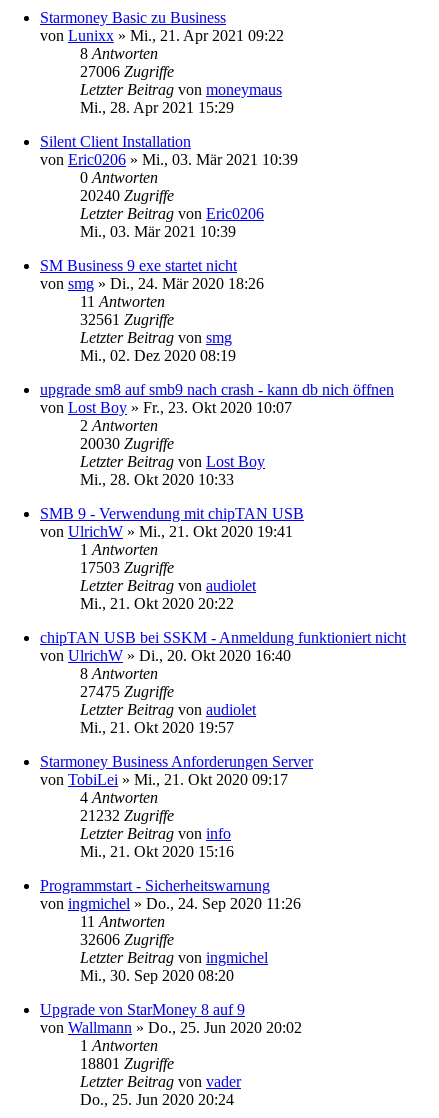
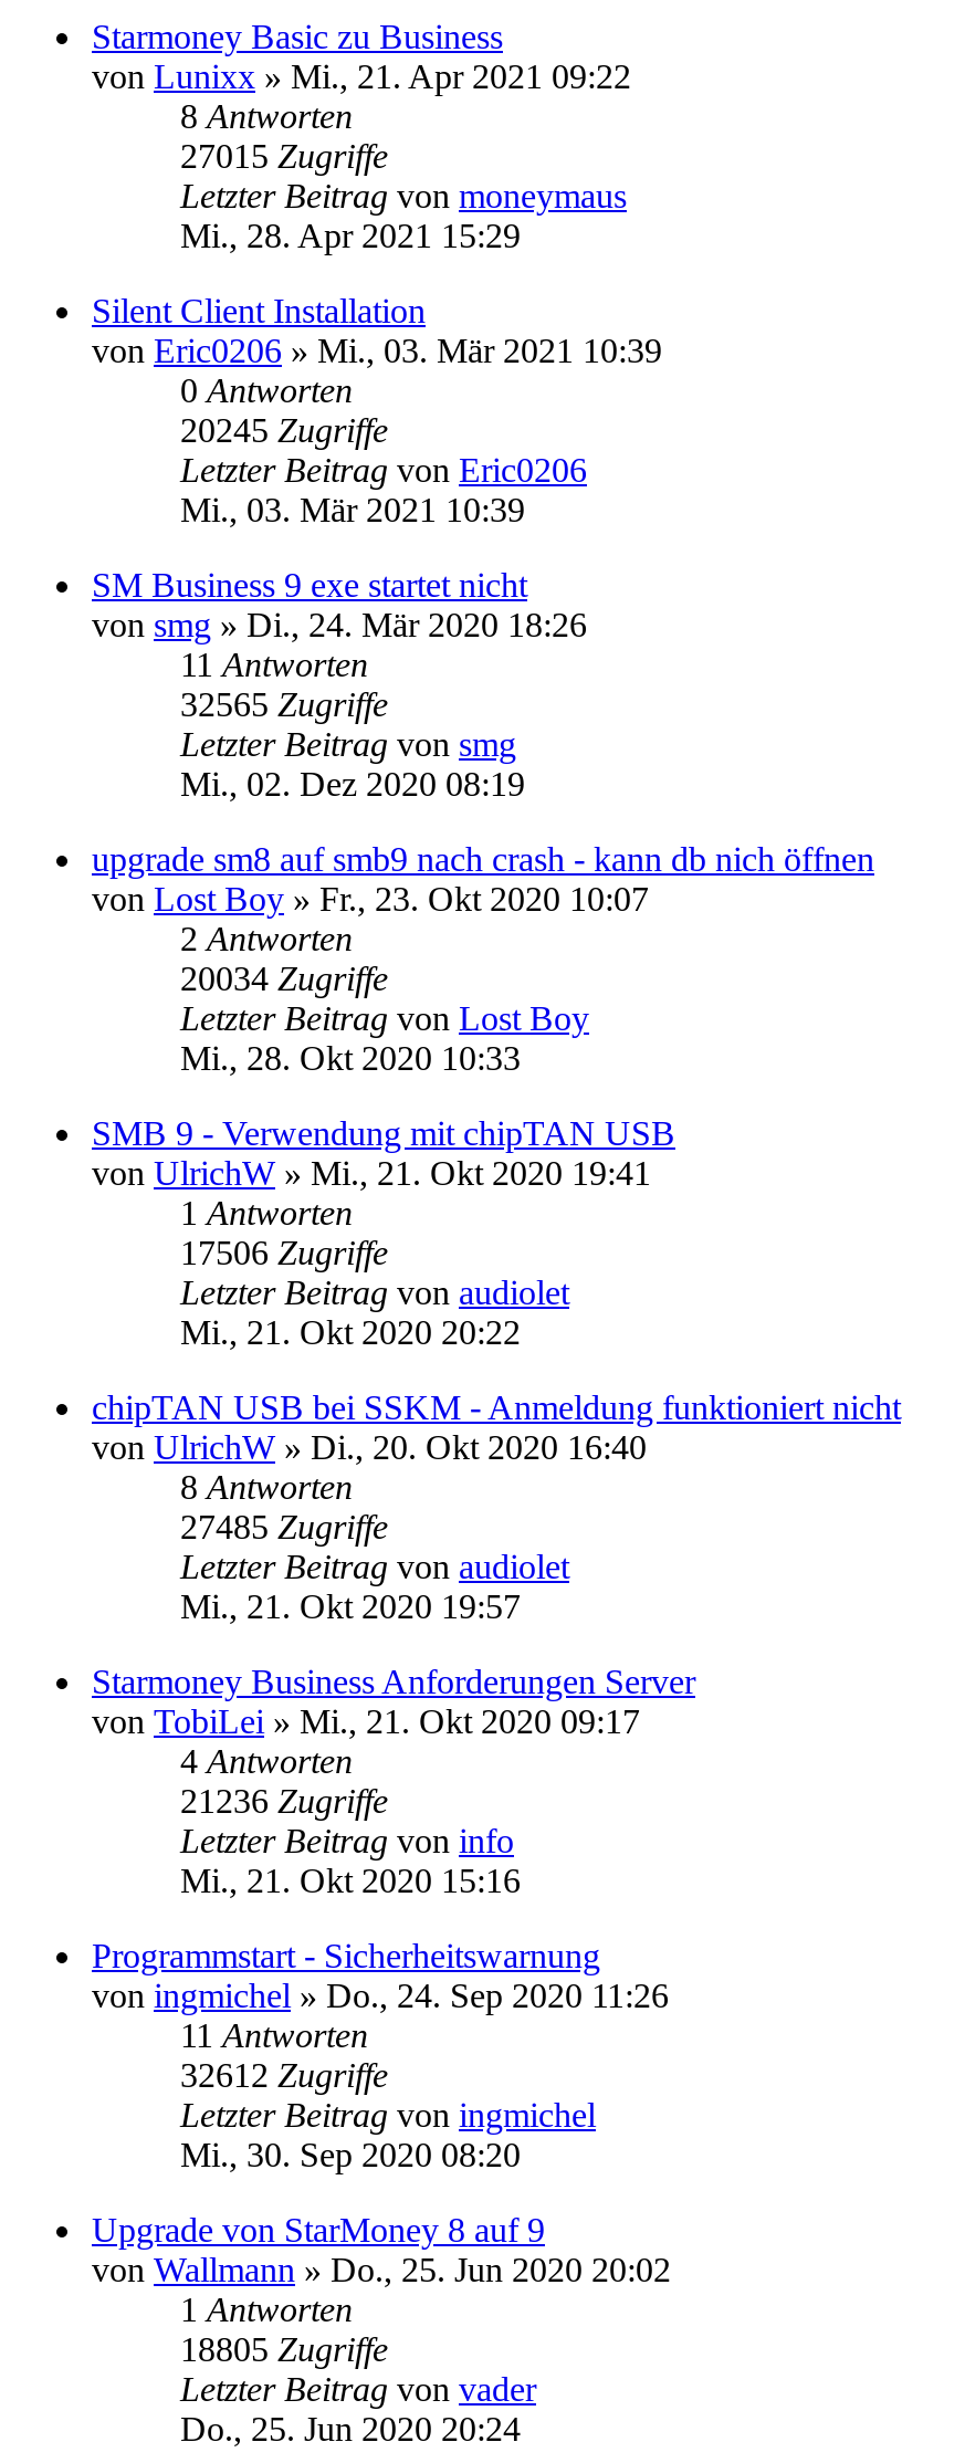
- 27006 Zugriffe
+ 27015 Zugriffe

- 20240 Zugriffe
+ 20245 Zugriffe

- 32561 Zugriffe
+ 32565 Zugriffe

- 20030 Zugriffe
+ 20034 Zugriffe

- 17503 Zugriffe
+ 17506 Zugriffe

- 27475 Zugriffe
+ 27485 Zugriffe

- 21232 Zugriffe
+ 21236 Zugriffe

- 32606 Zugriffe
+ 32612 Zugriffe

- 18801 Zugriffe
+ 18805 Zugriffe
